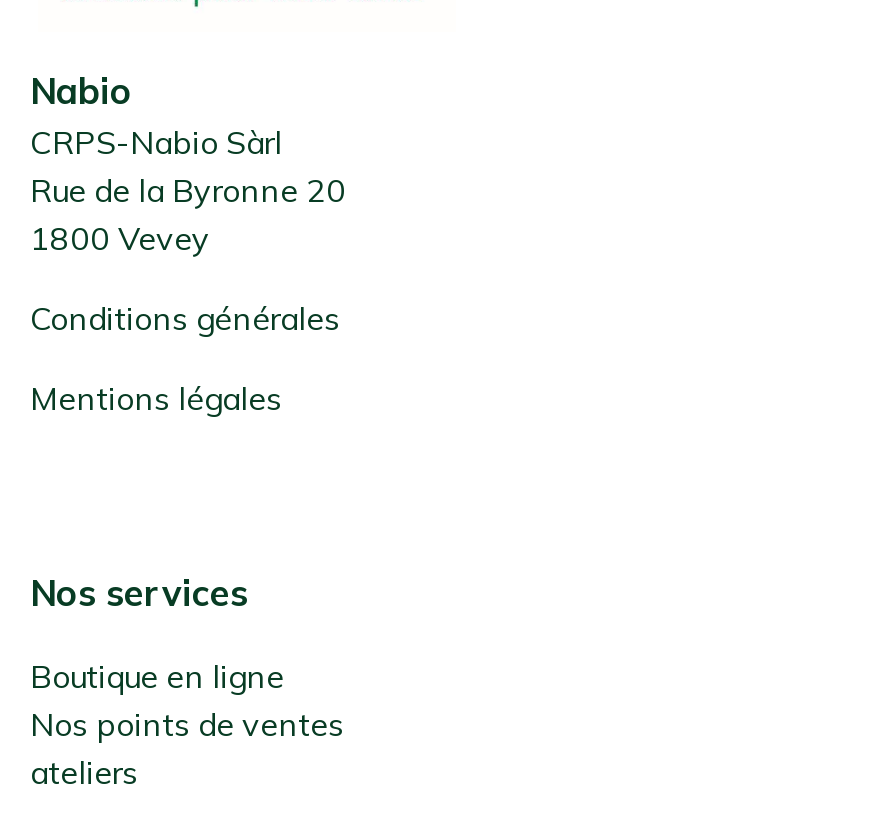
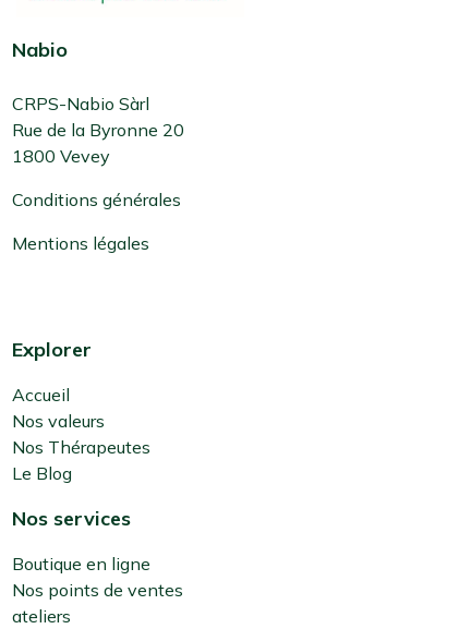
+ Explorer
+ Accueil
+ Nos valeurs
+ Nos Thérapeutes
+ Le Blog
